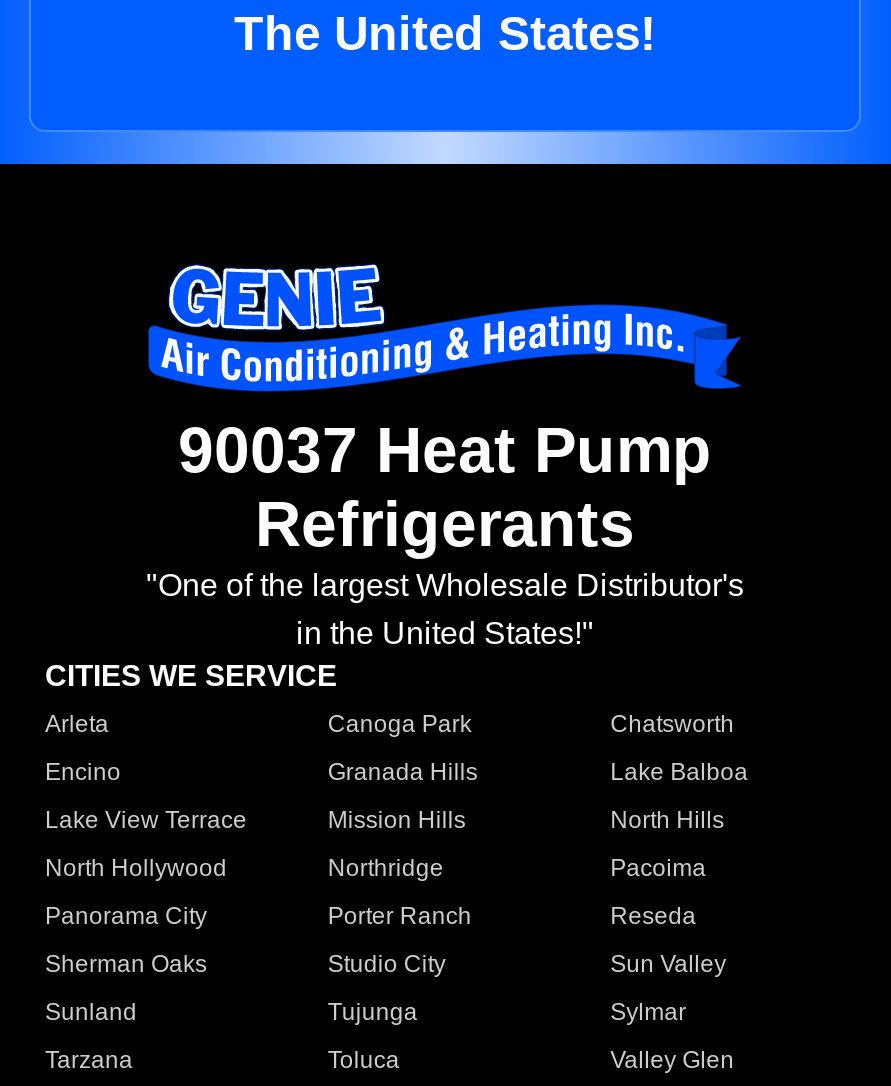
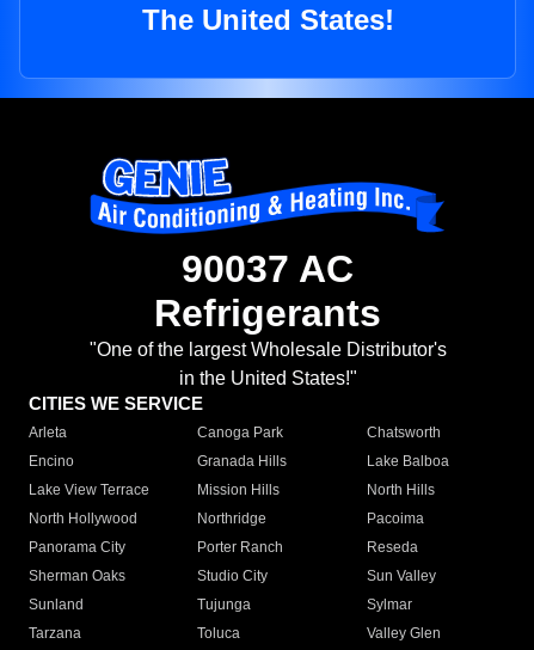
- 90037 Heat Pump
+ 90037 AC
